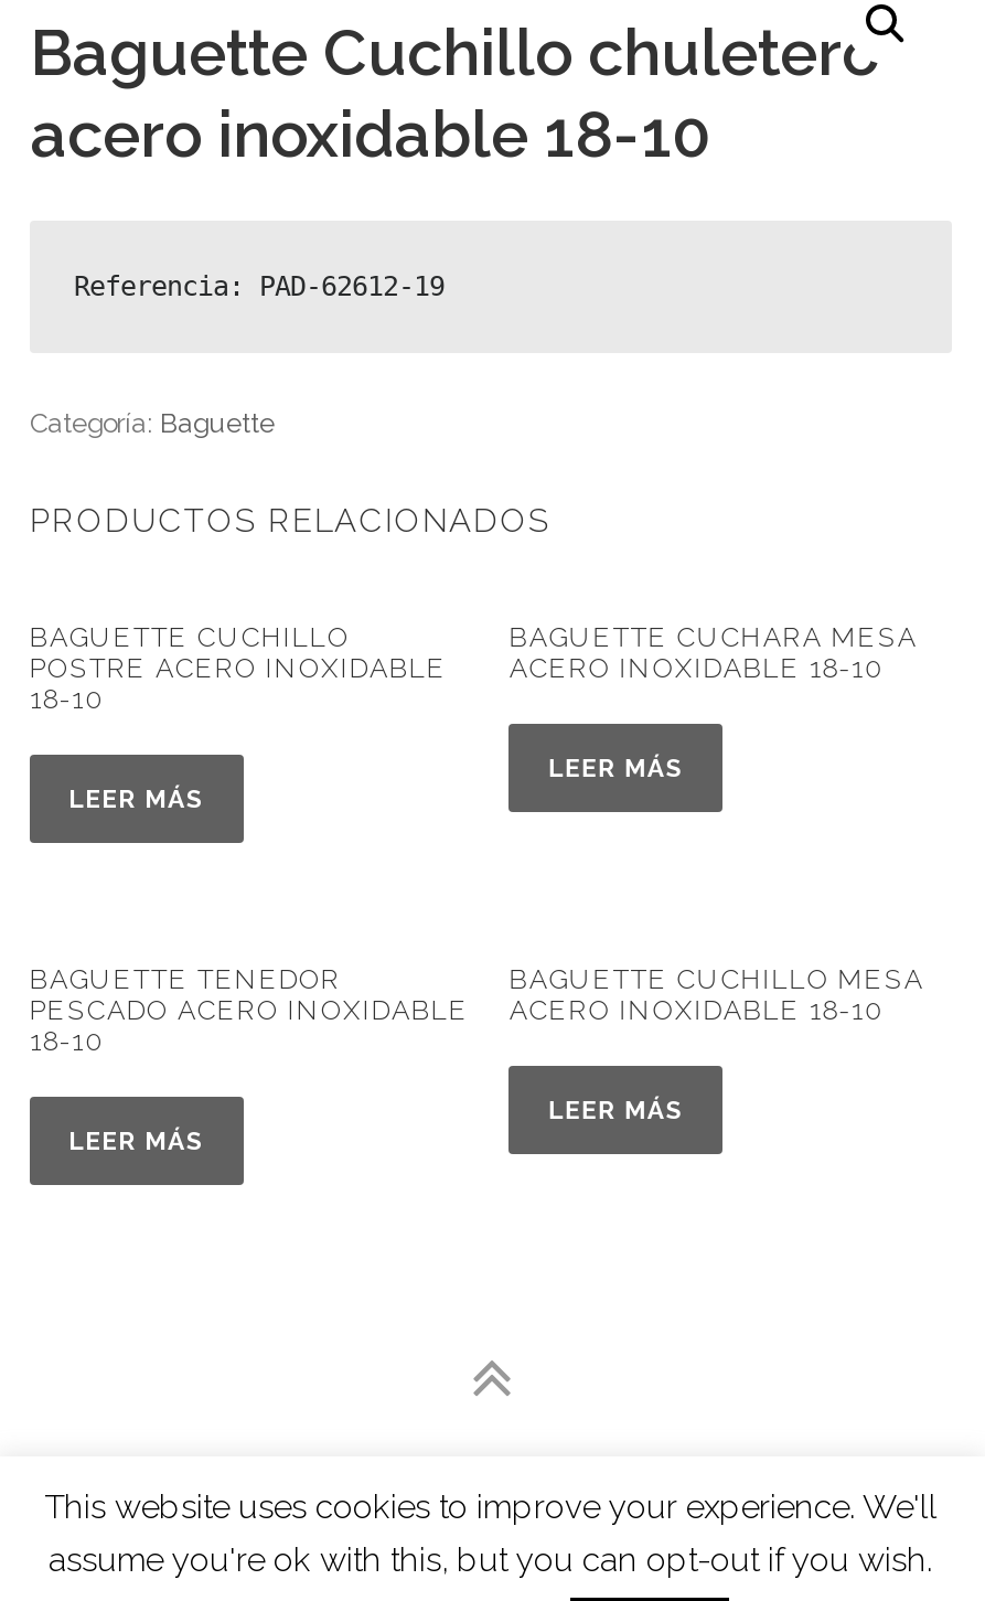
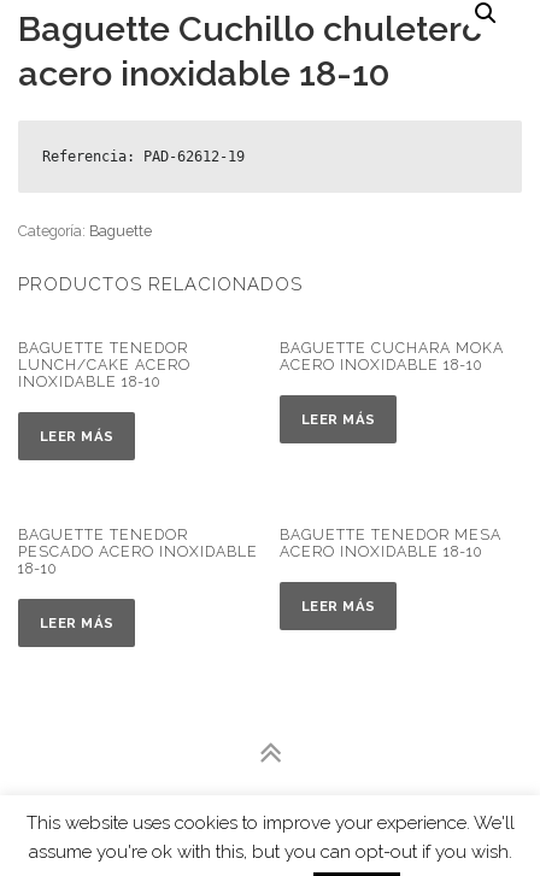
- BAGUETTE CUCHILLO
- POSTRE ACERO INOXIDABLE
- 18-10
+ BAGUETTE TENEDOR
+ LUNCH/CAKE ACERO
+ INOXIDABLE 18-10

- BAGUETTE CUCHARA MESA
+ BAGUETTE CUCHARA MOKA

- BAGUETTE CUCHILLO MESA
+ BAGUETTE TENEDOR MESA
